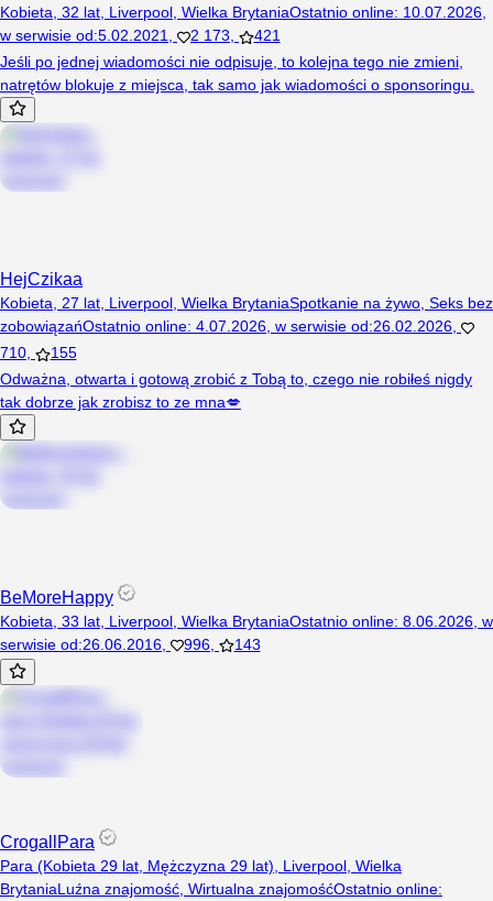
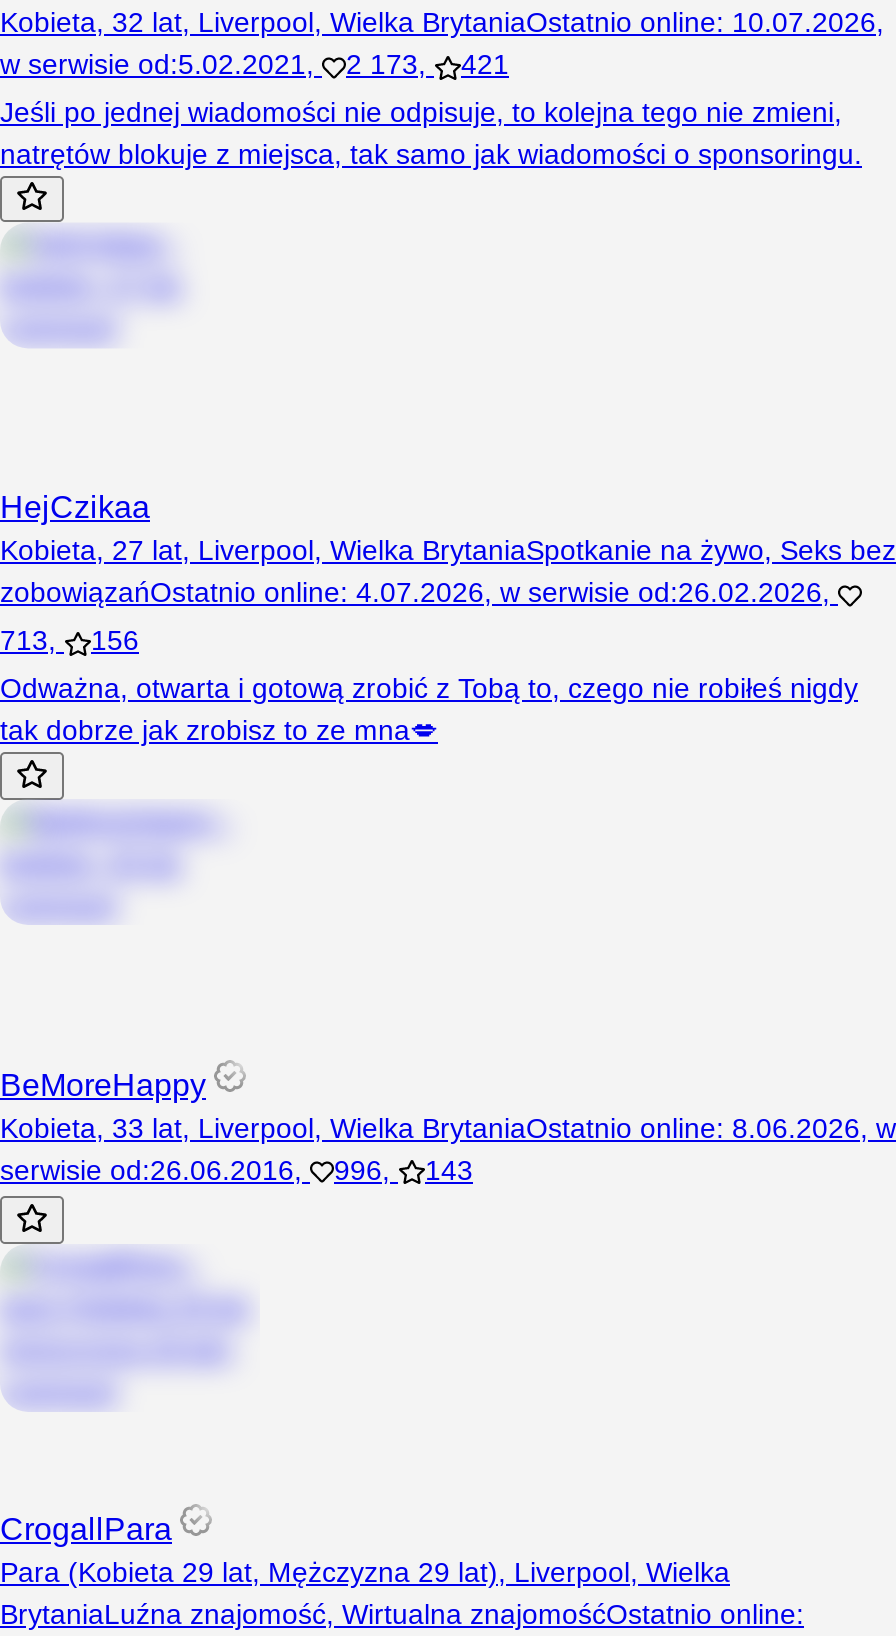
- 710,
+ 713,

- 155
+ 156
